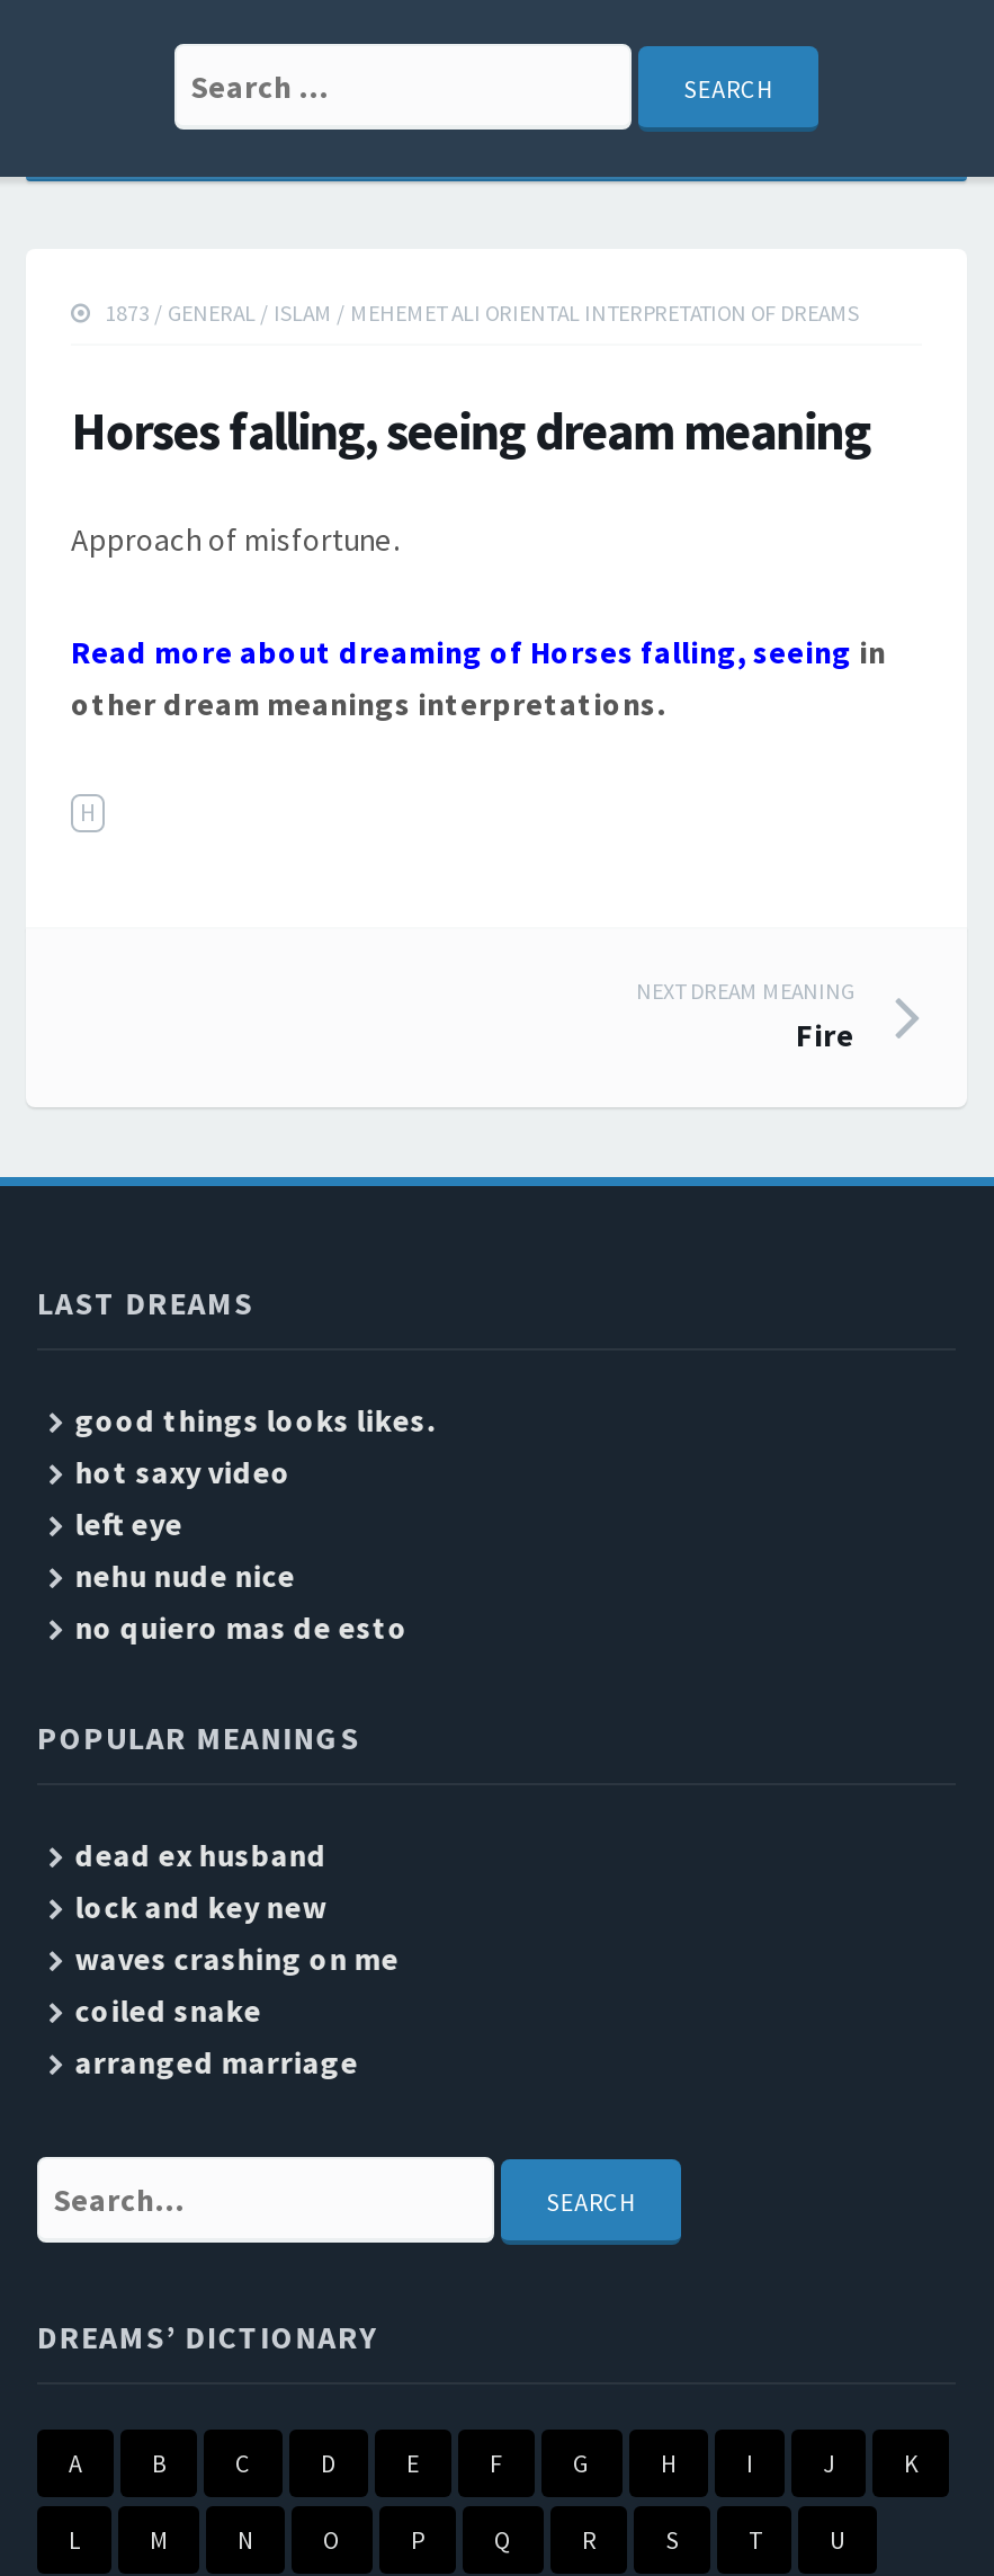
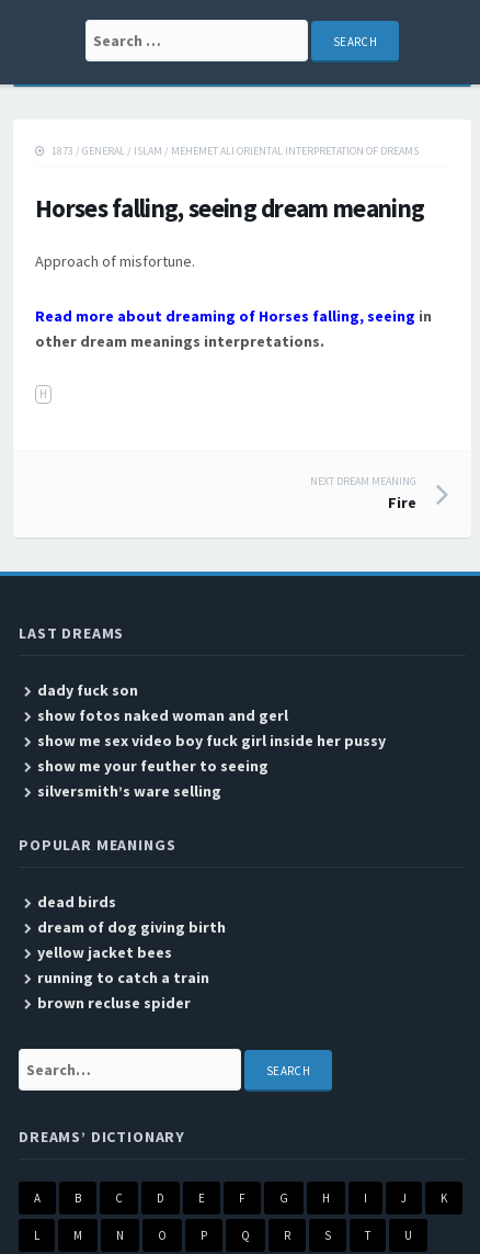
- good things looks likes.
- hot saxy video
- left eye
- nehu nude nice
- no quiero mas de esto
+ dady fuck son
+ show fotos naked woman and gerl
+ show me sex video boy fuck girl inside her pussy
+ show me your feuther to seeing
+ silversmith’s ware selling

- dead ex husband
- lock and key new
- waves crashing on me
- coiled snake
- arranged marriage
+ dead birds
+ dream of dog giving birth
+ yellow jacket bees
+ running to catch a train
+ brown recluse spider
